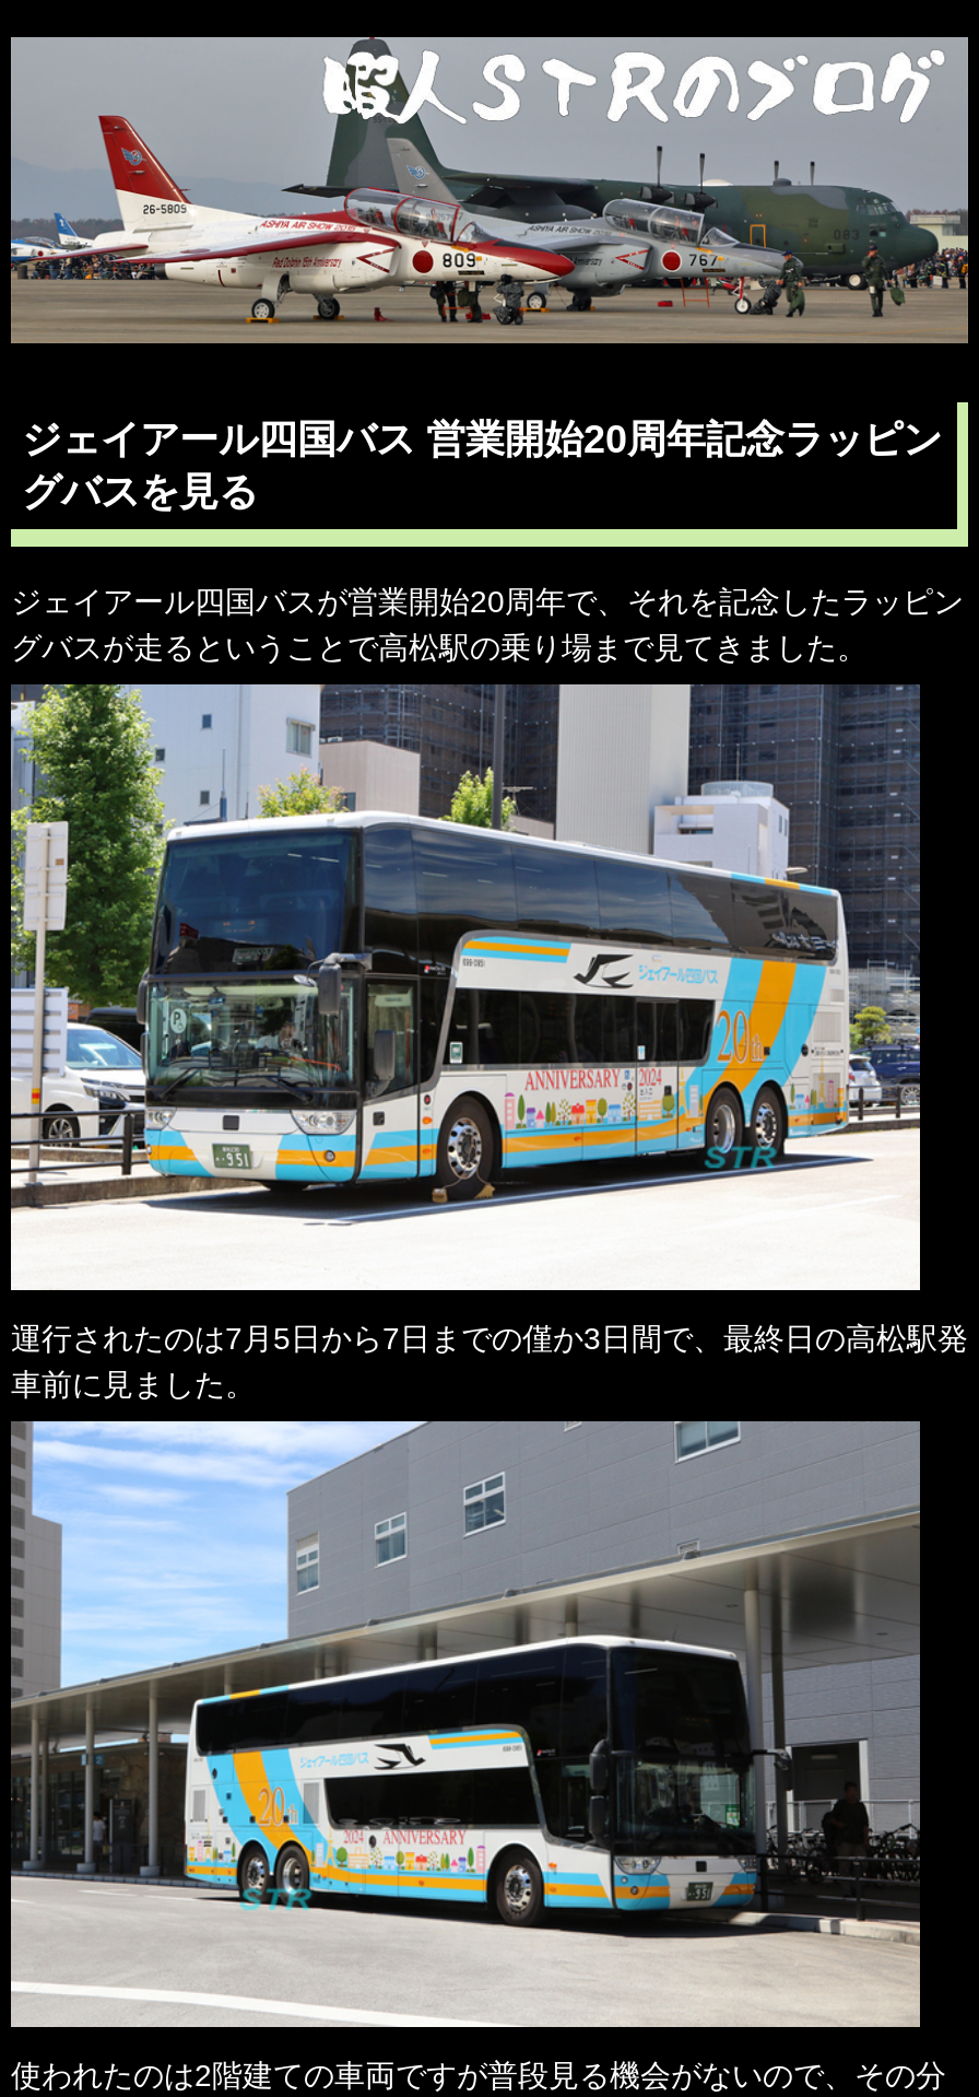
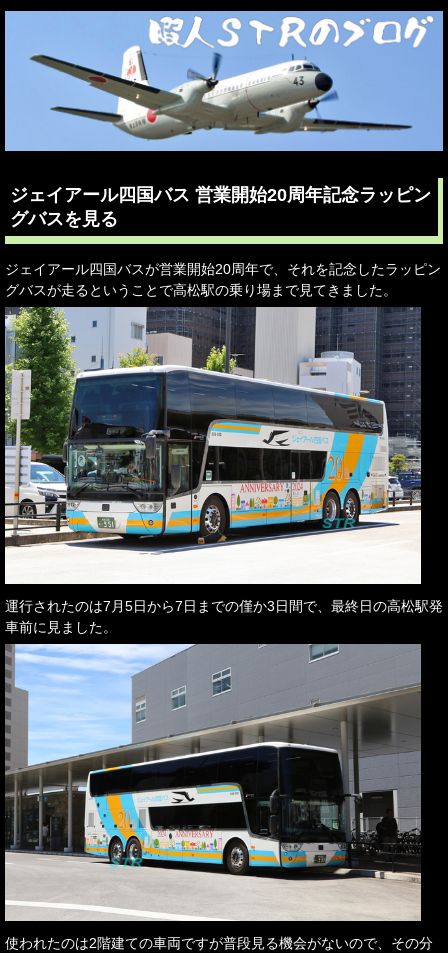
- [image]
+ [image]
